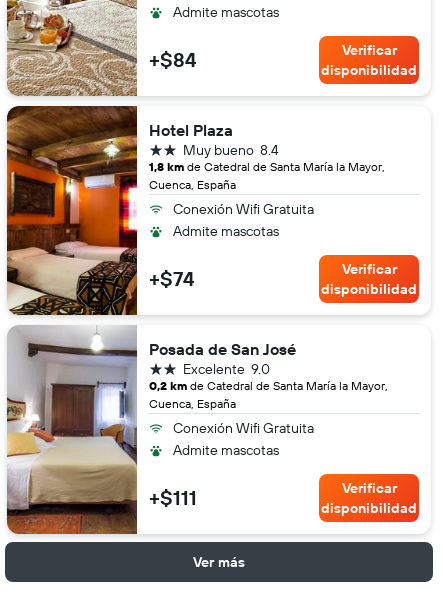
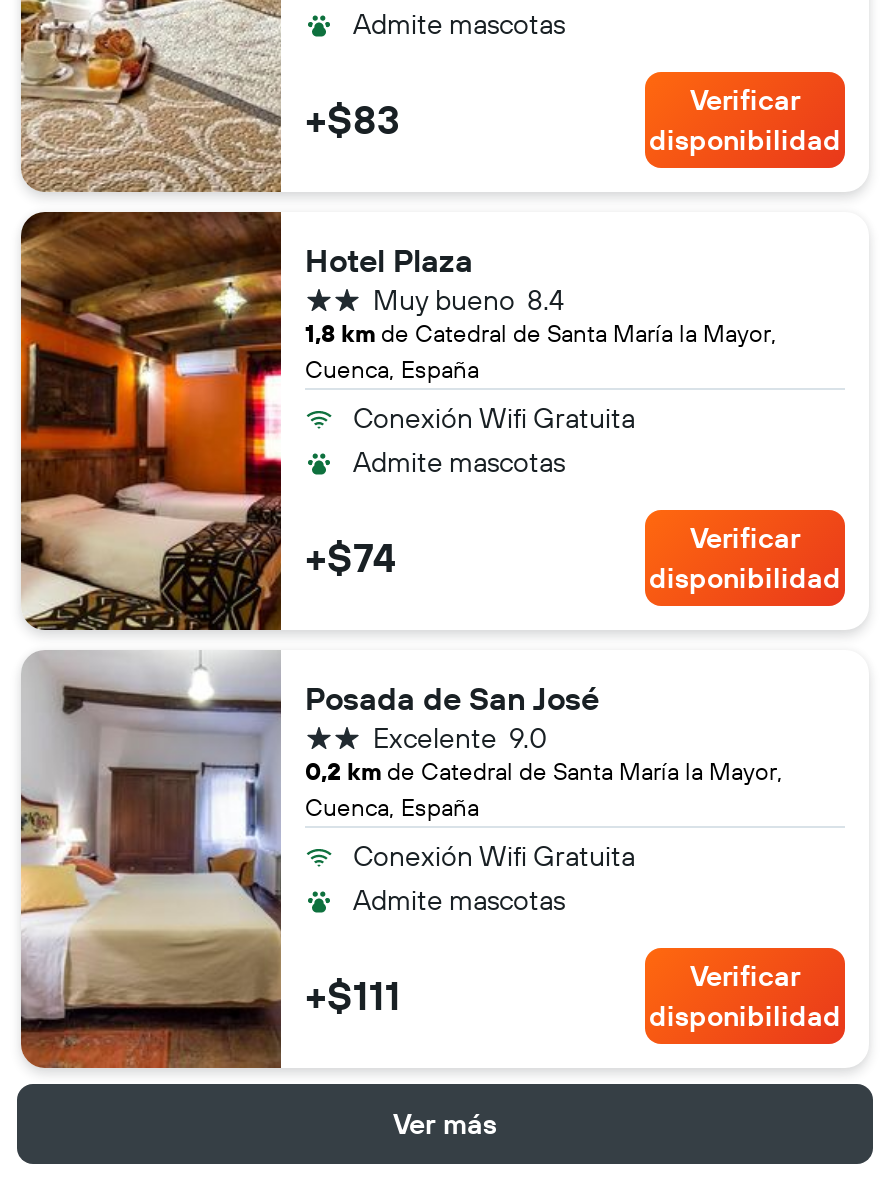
- +$84
+ +$83
